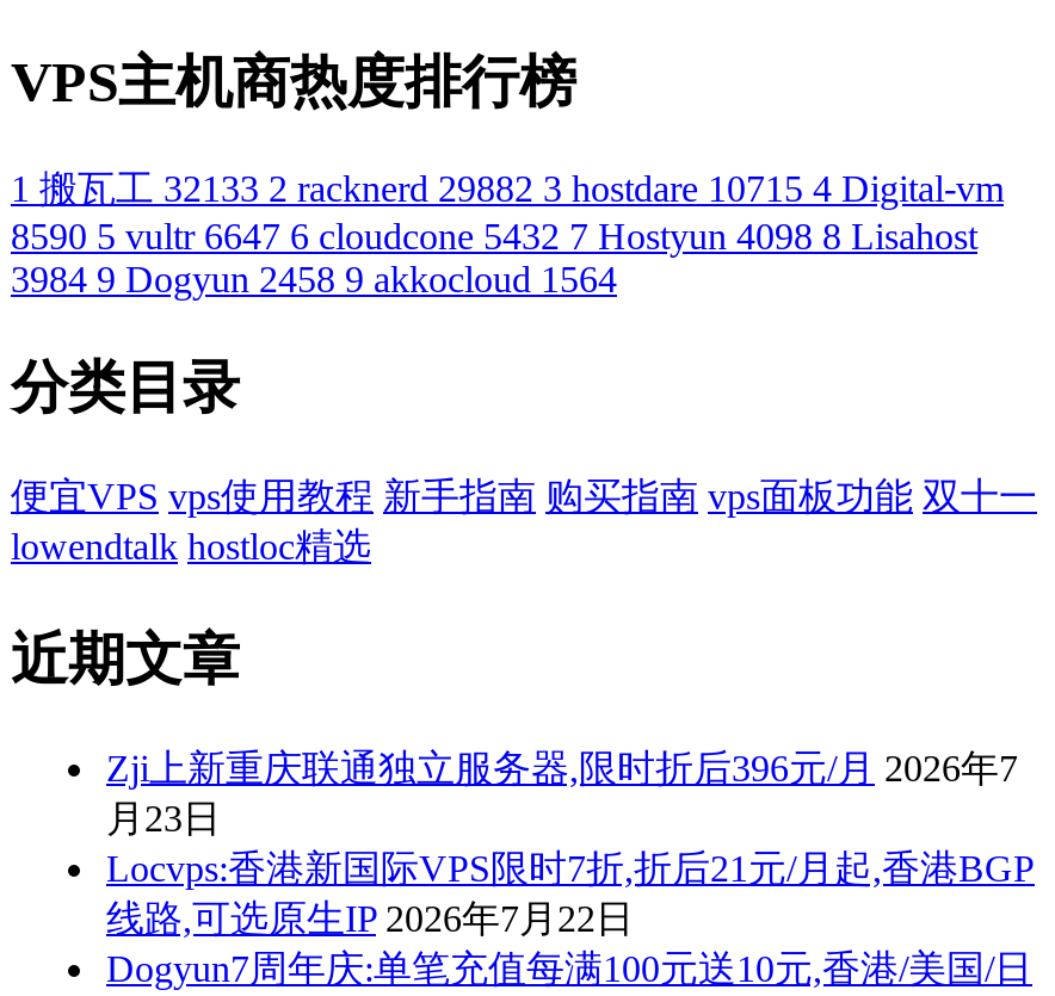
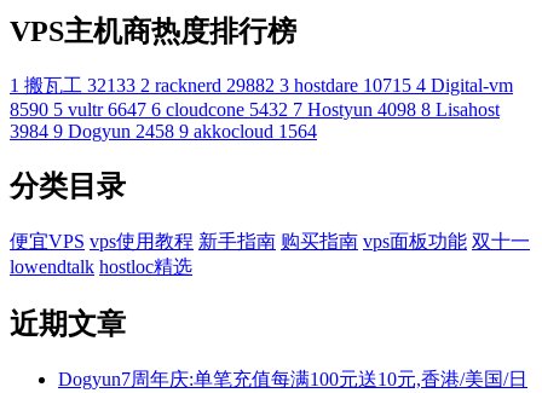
- Zji上新重庆联通独立服务器,限时折后396元/月 2026年7
- 月23日
- Locvps:香港新国际VPS限时7折,折后21元/月起,香港BGP
- 线路,可选原生IP 2026年7月22日
